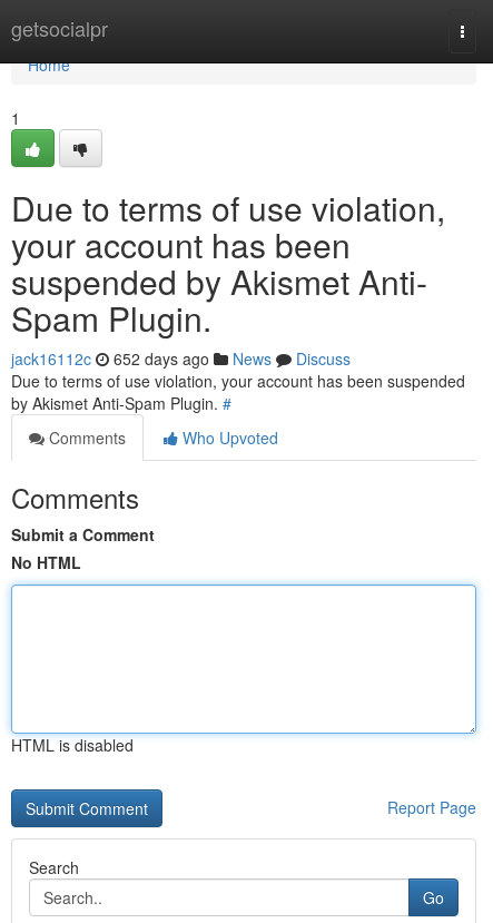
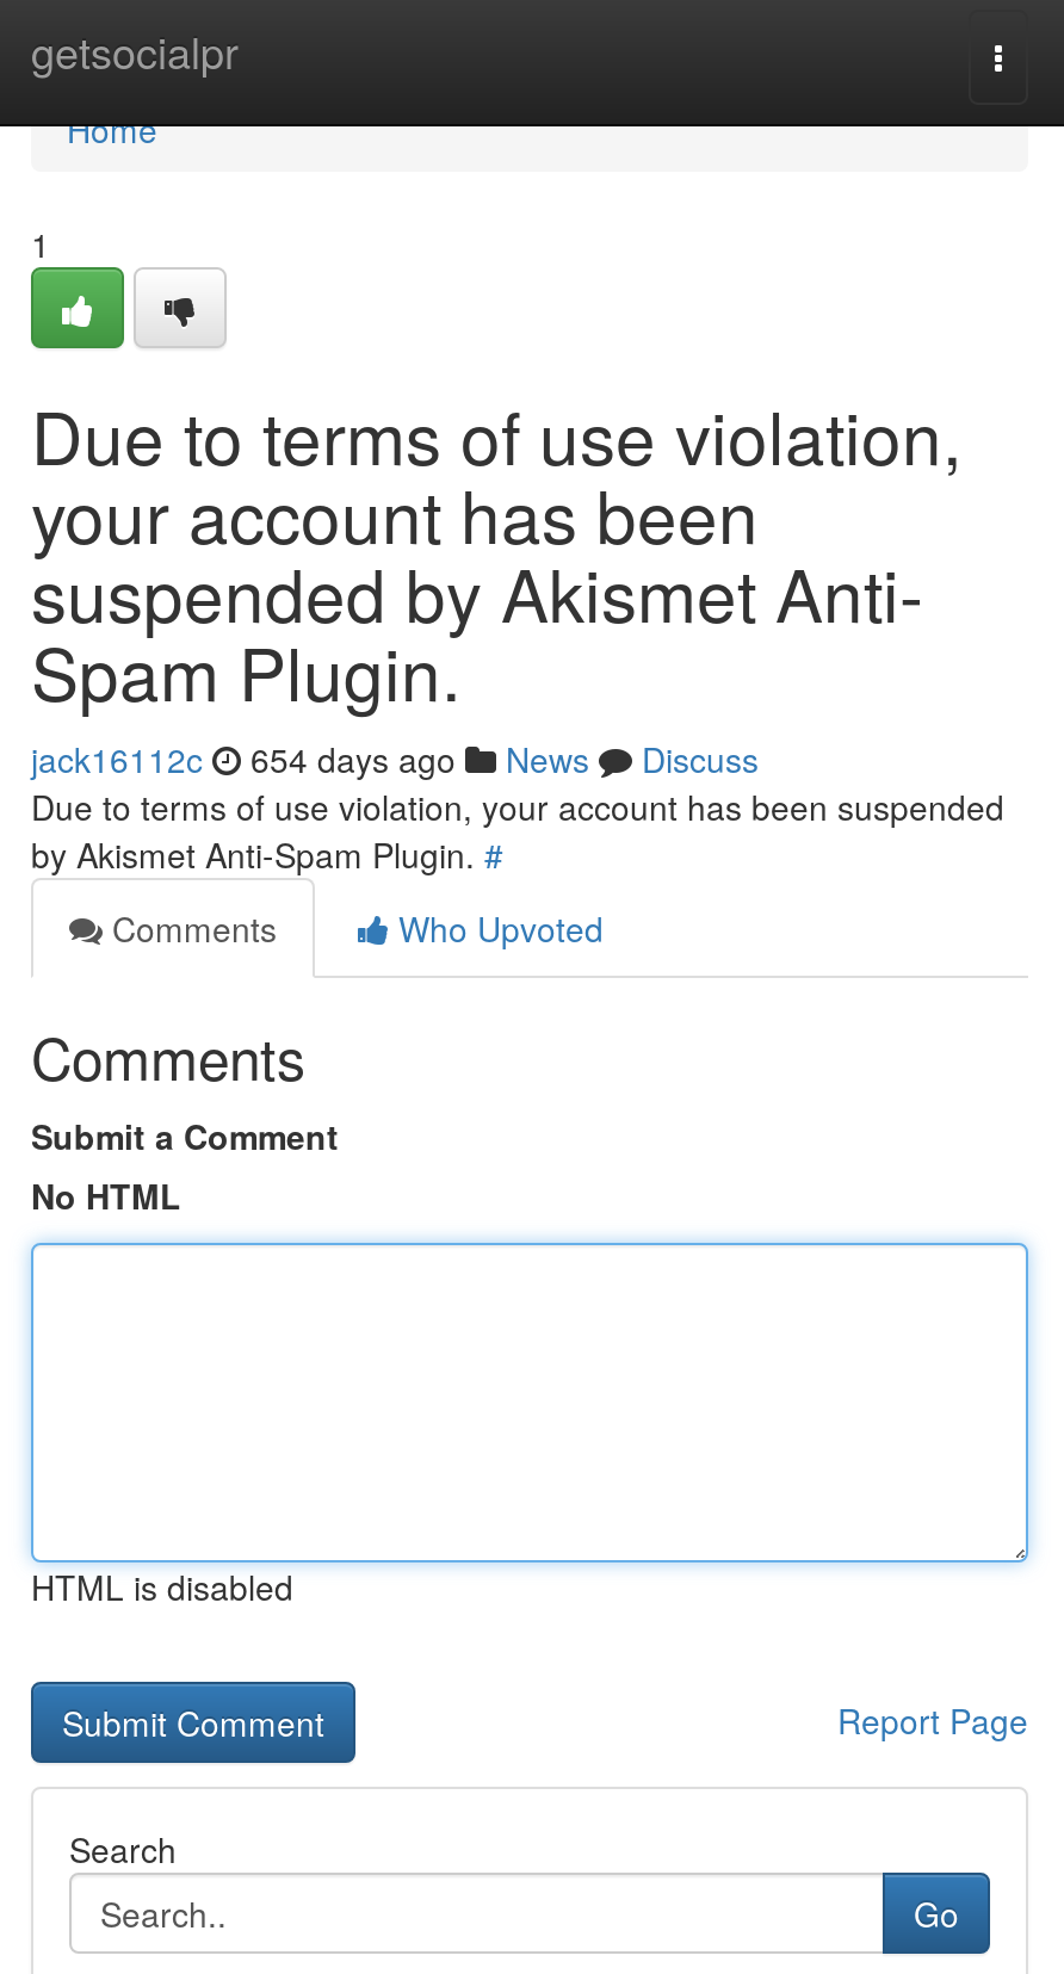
- jack16112c 652 days ago News Discuss
+ jack16112c 654 days ago News Discuss
